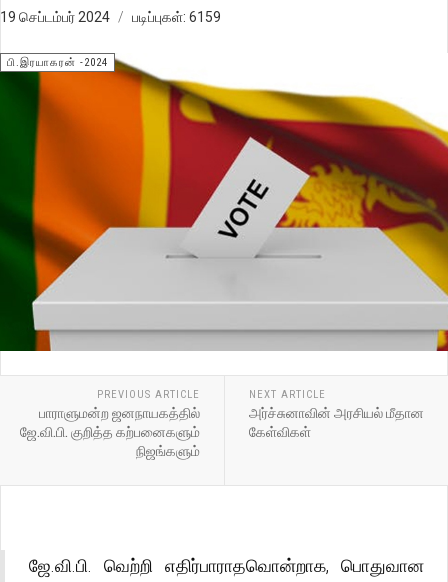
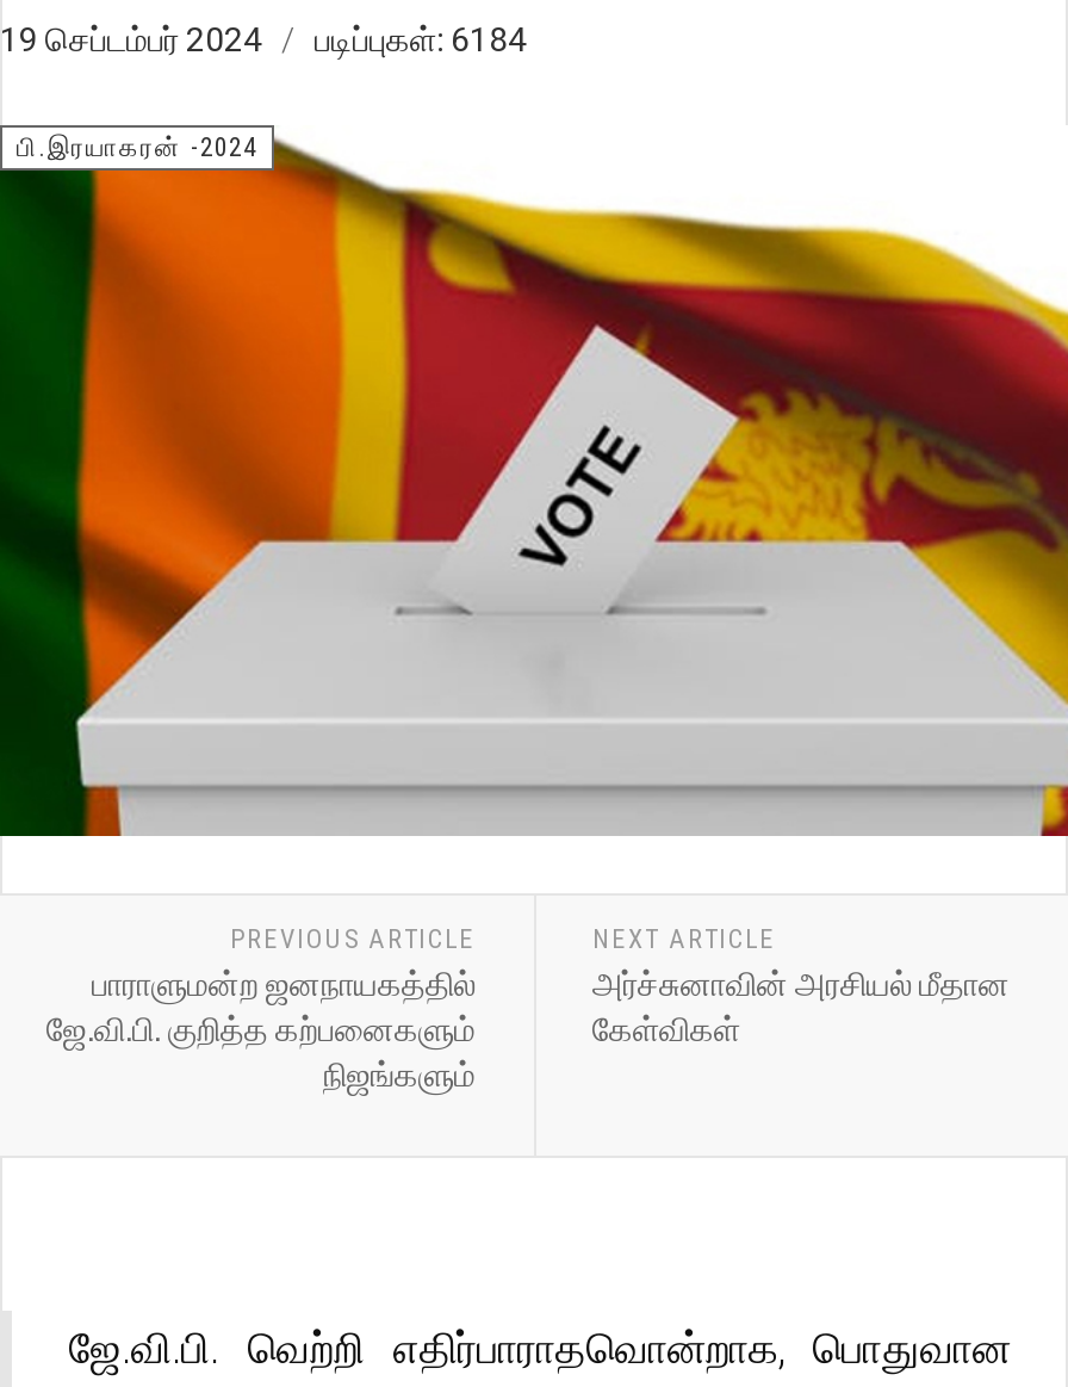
- 19 செப்டம்பர் 2024 படிப்புகள்: 6159
+ 19 செப்டம்பர் 2024 படிப்புகள்: 6184
